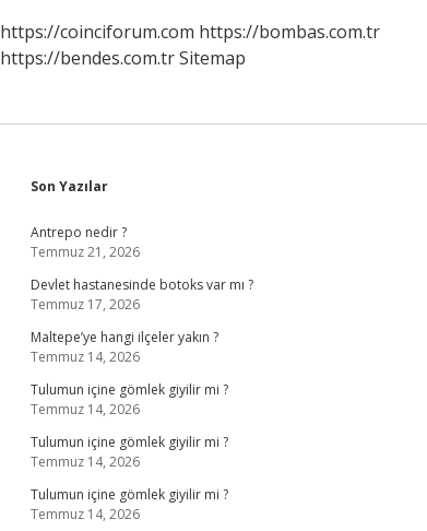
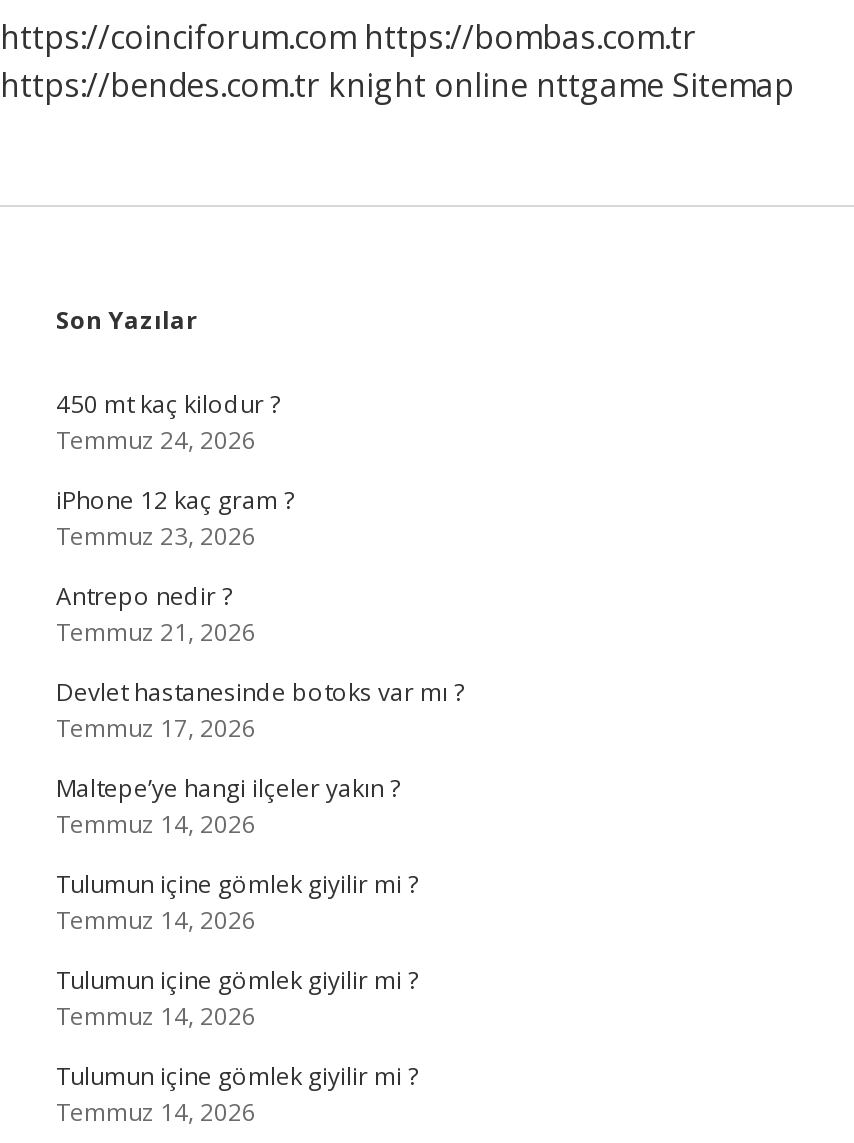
- https://bendes.com.tr Sitemap
+ https://bendes.com.tr knight online nttgame Sitemap

+ 450 mt kaç kilodur ?
+ Temmuz 24, 2026
+ iPhone 12 kaç gram ?
+ Temmuz 23, 2026
